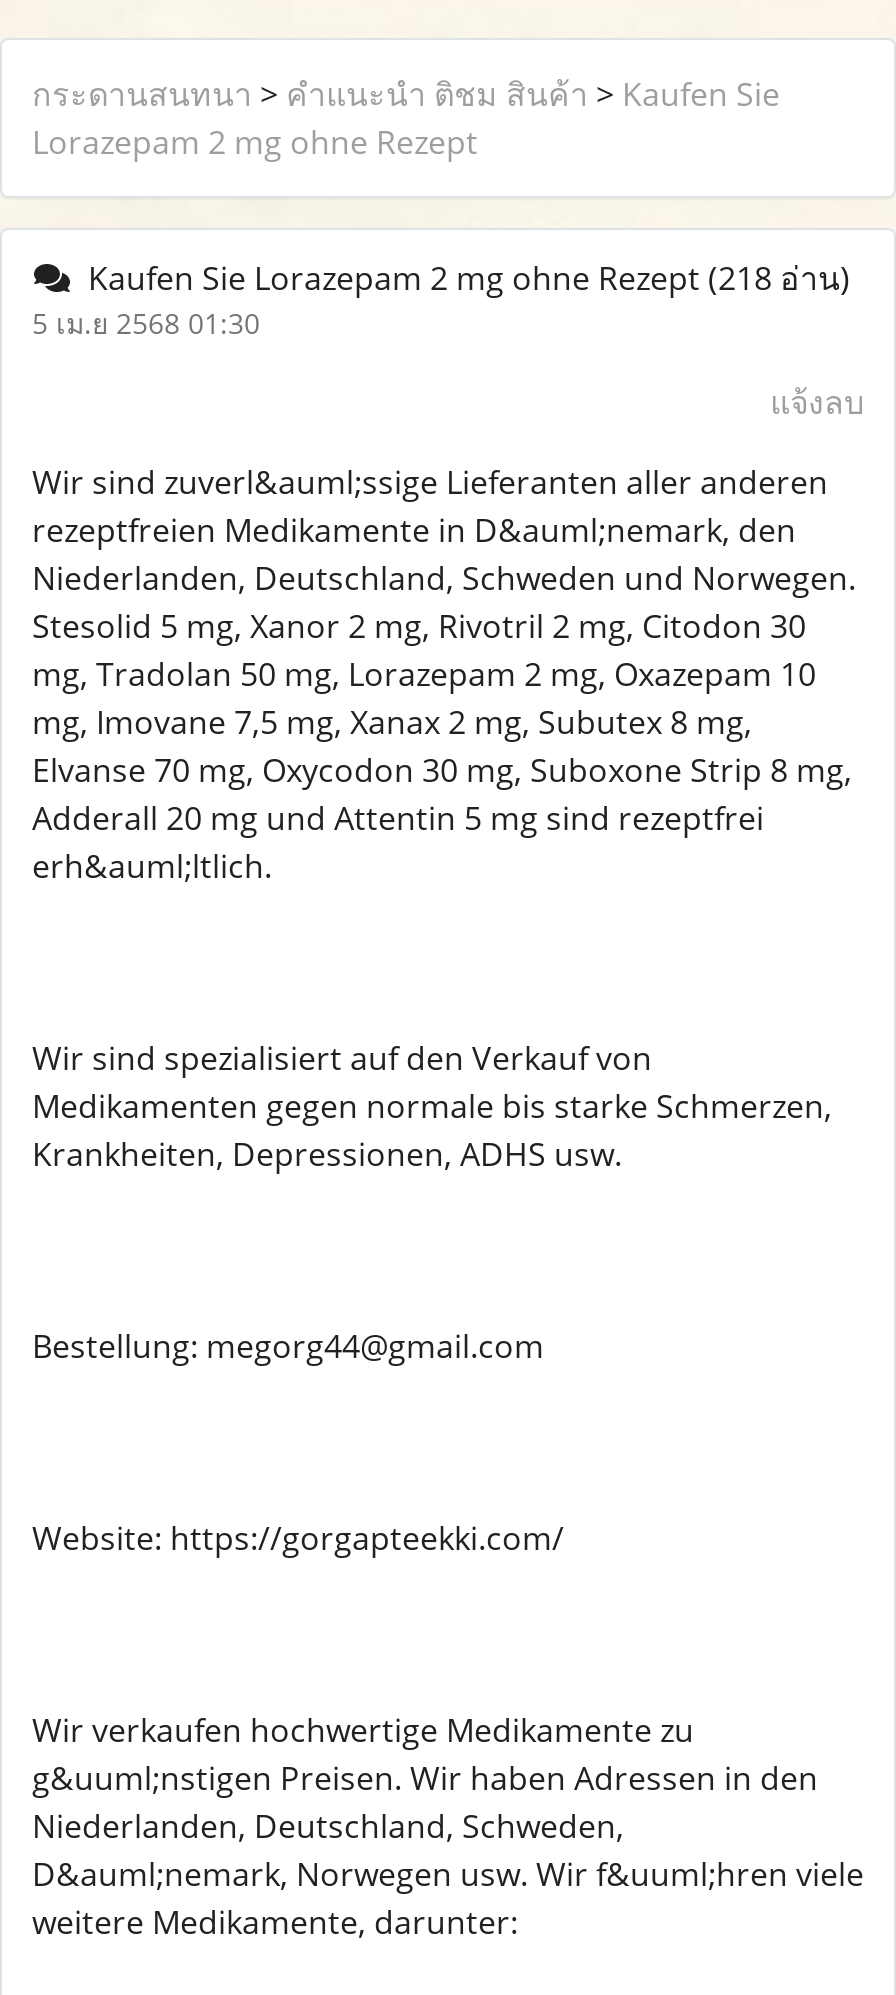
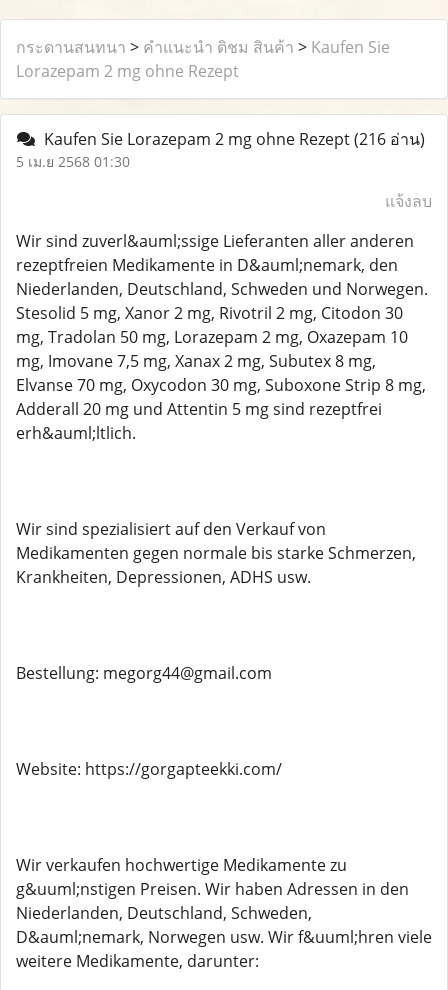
- Kaufen Sie Lorazepam 2 mg ohne Rezept (218 อ่าน)
+ Kaufen Sie Lorazepam 2 mg ohne Rezept (216 อ่าน)
